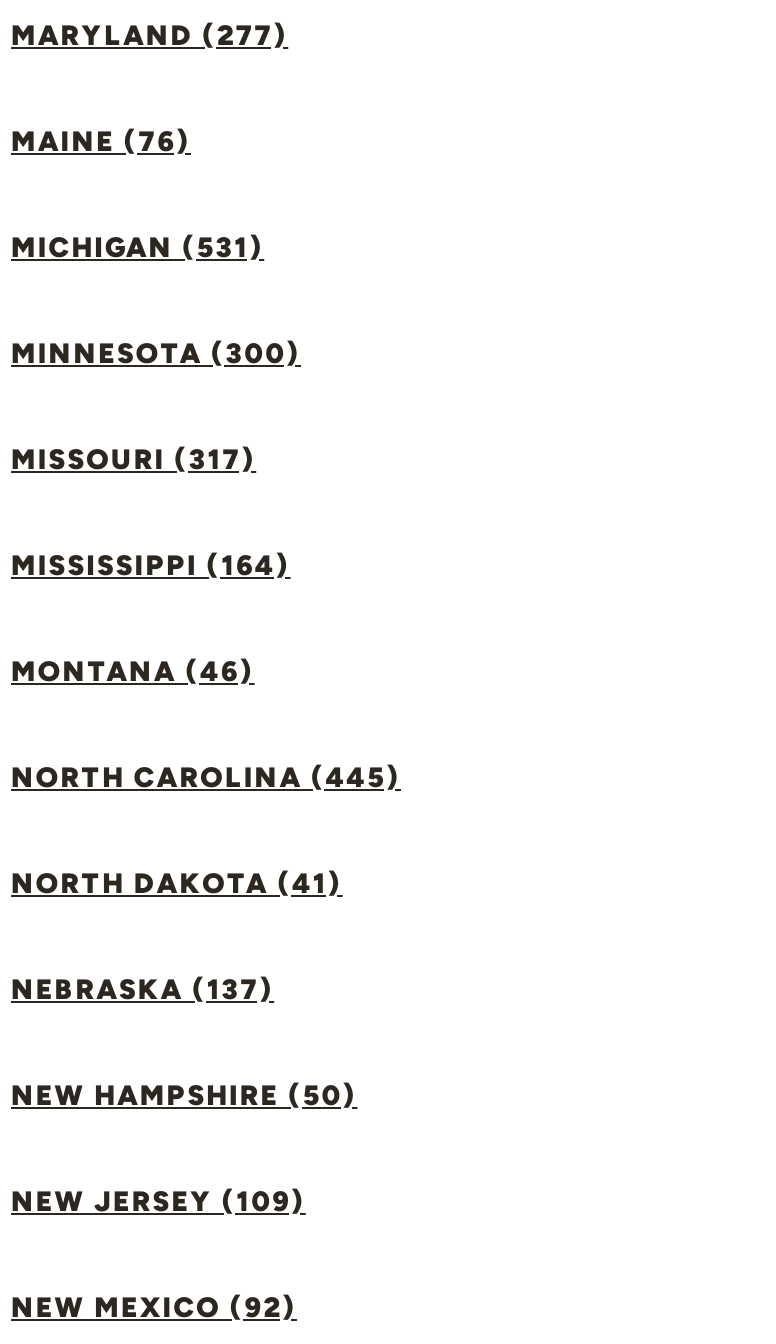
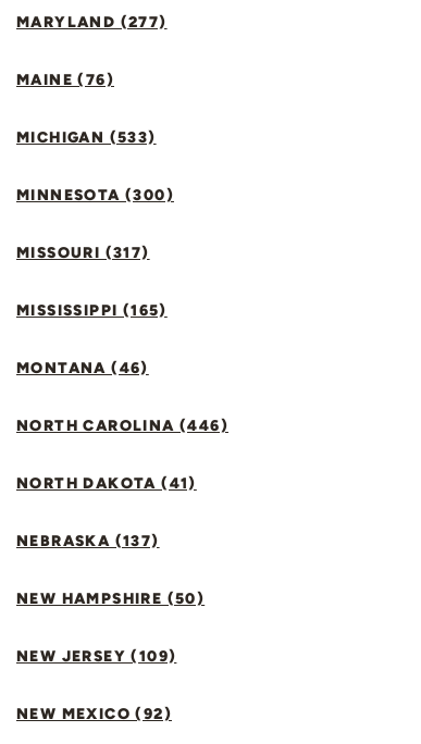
- MICHIGAN (531)
+ MICHIGAN (533)

- MISSISSIPPI (164)
+ MISSISSIPPI (165)

- NORTH CAROLINA (445)
+ NORTH CAROLINA (446)
